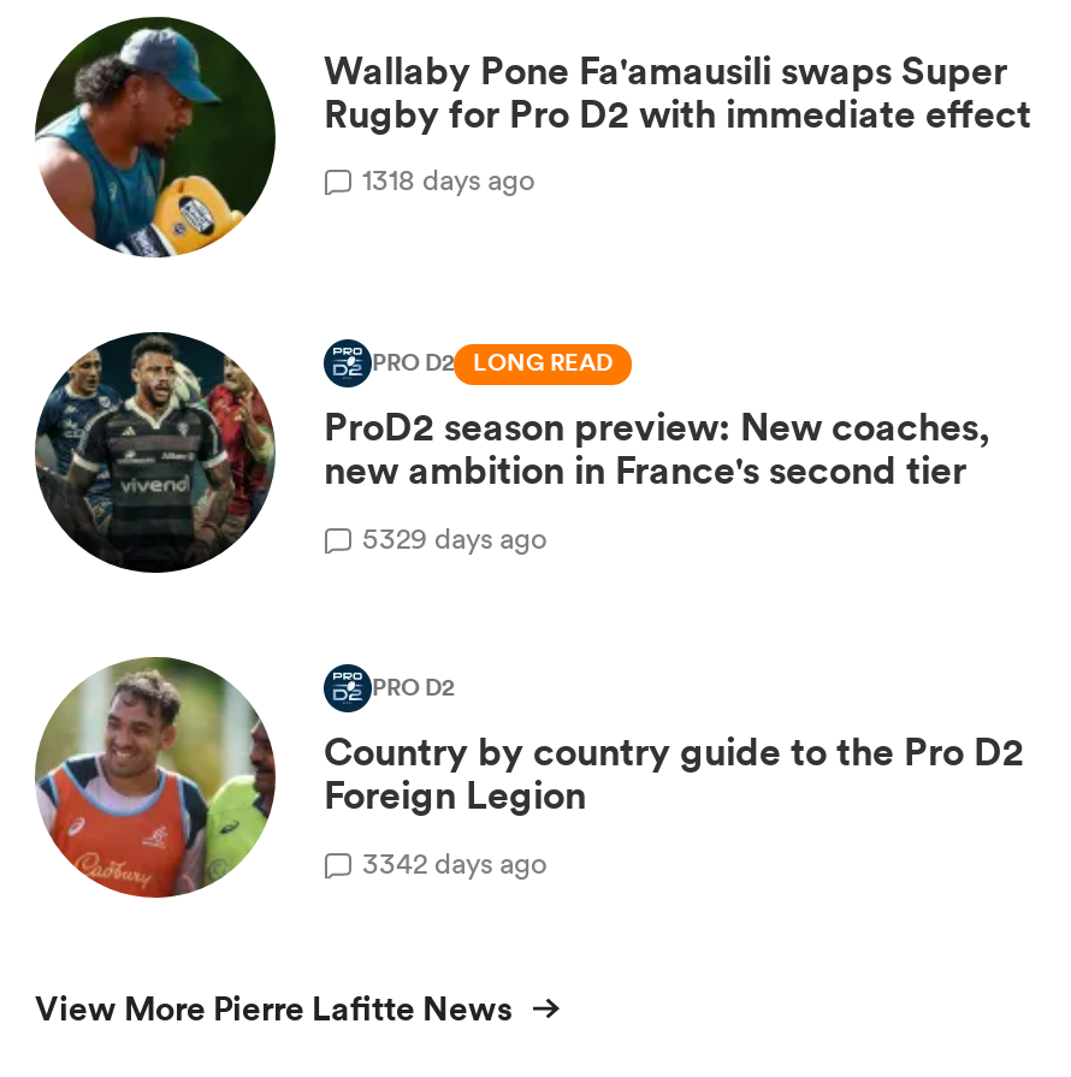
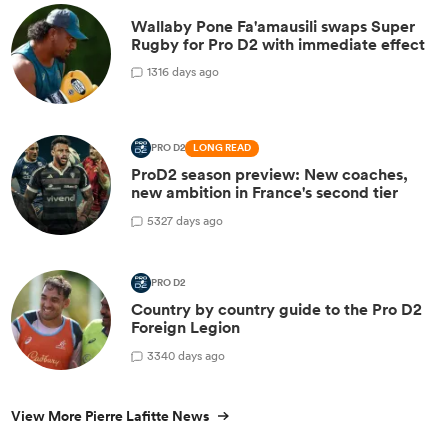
- 1318 days ago
+ 1316 days ago

- 5329 days ago
+ 5327 days ago

- 3342 days ago
+ 3340 days ago
